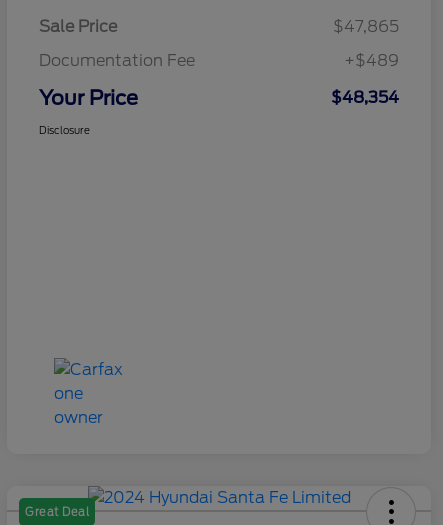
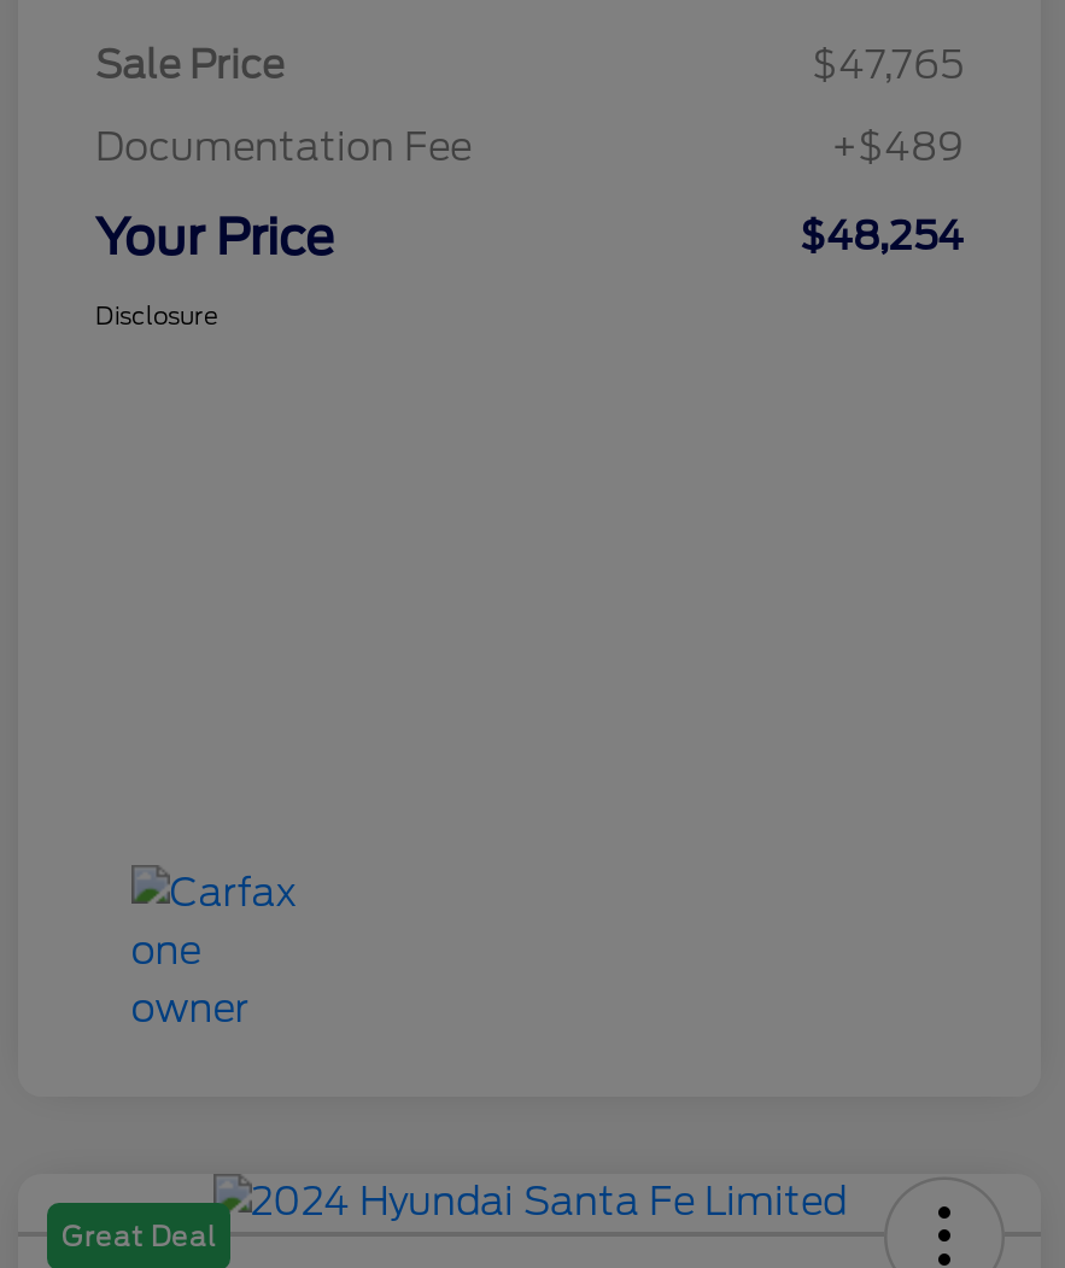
- $47,865
+ $47,765

- $48,354
+ $48,254
